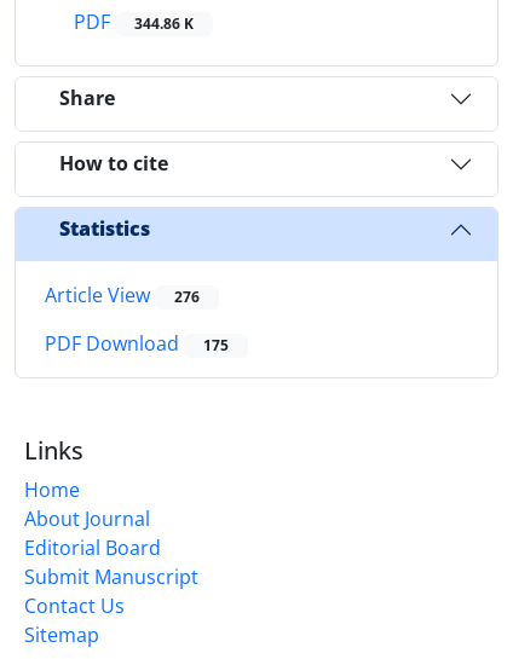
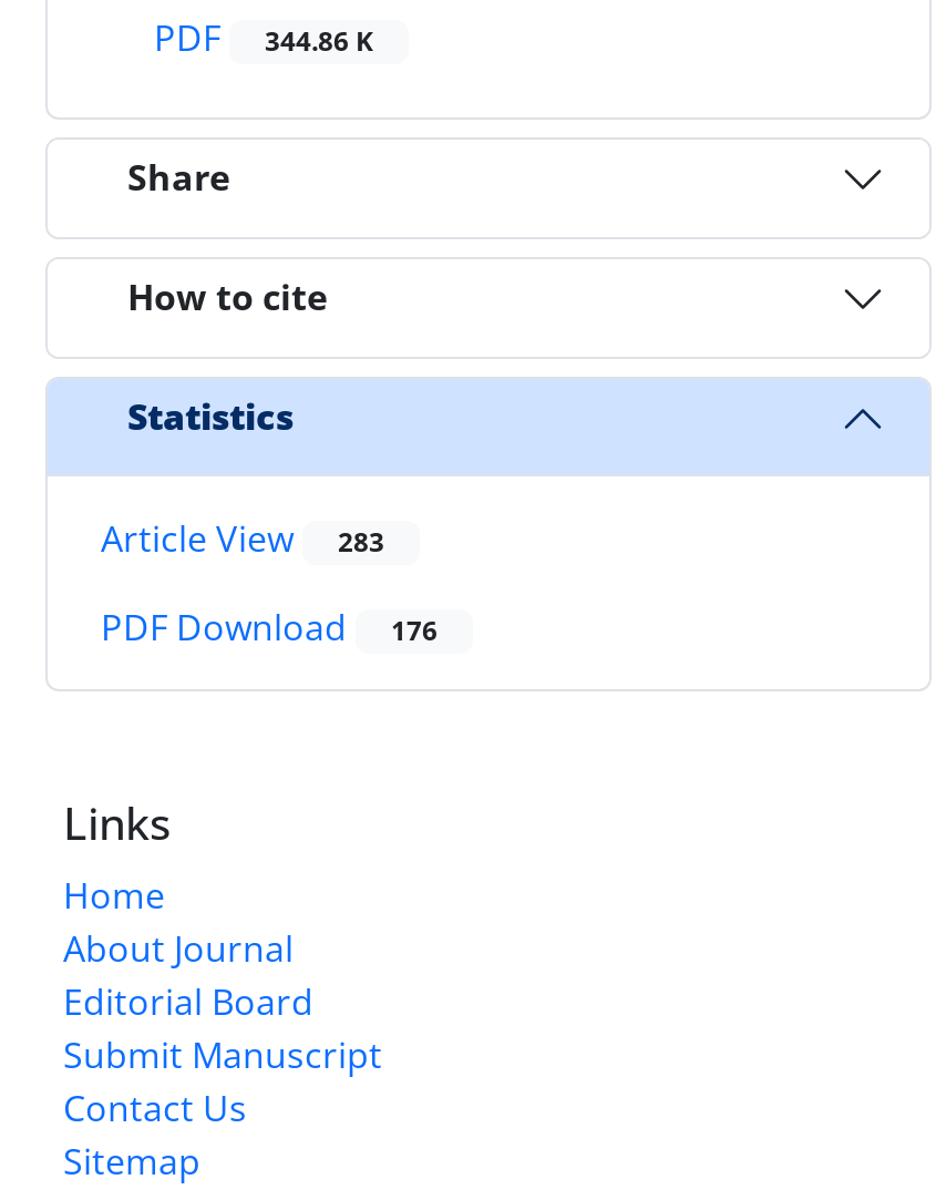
- Article View 276
+ Article View 283

- PDF Download 175
+ PDF Download 176
